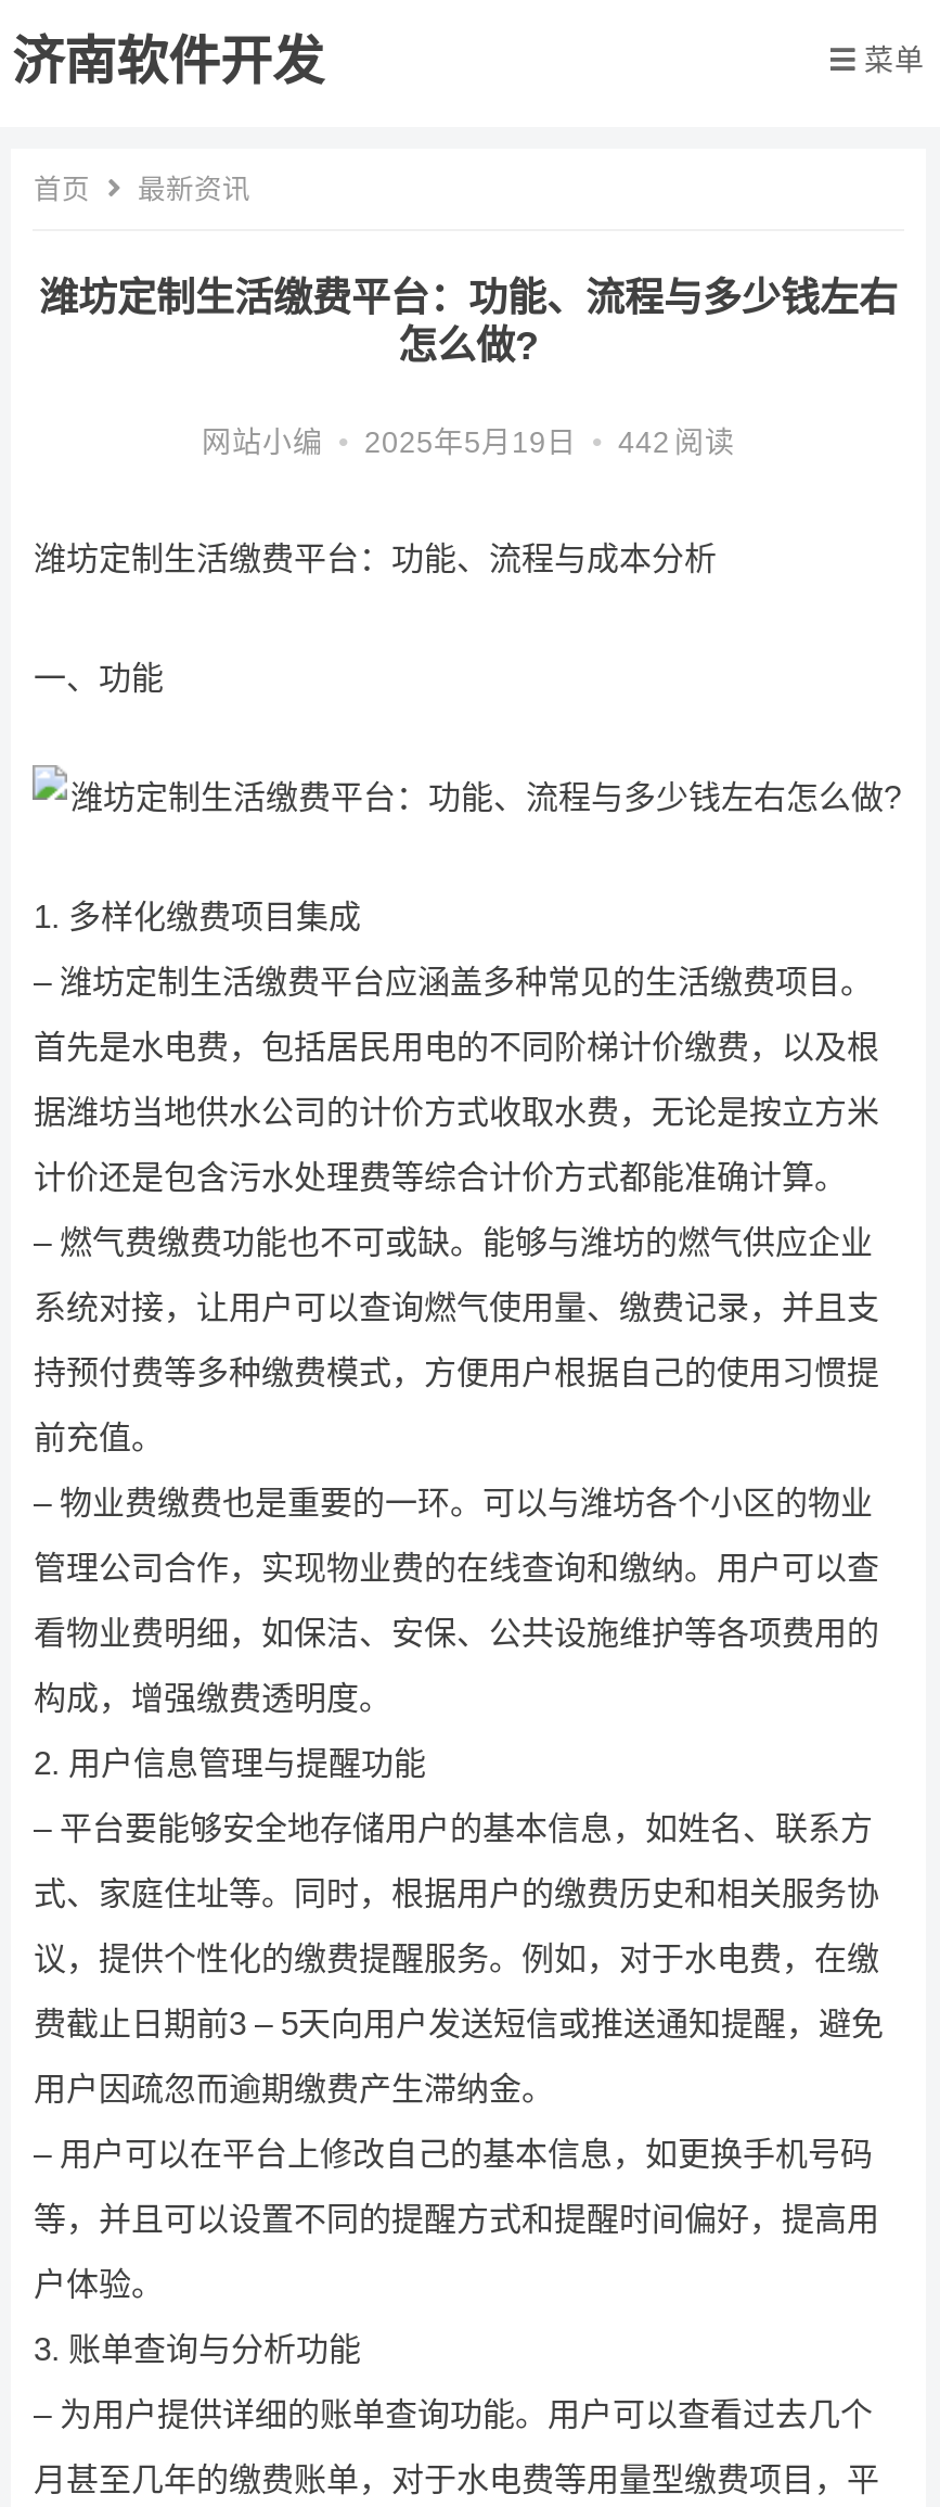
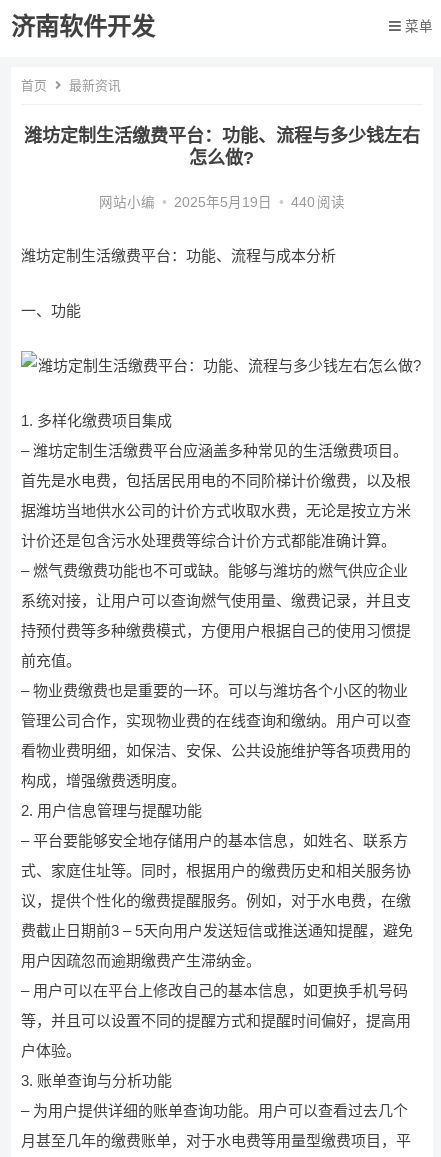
- 网站小编 • 2025年5月19日 • 442 阅读
+ 网站小编 • 2025年5月19日 • 440 阅读
